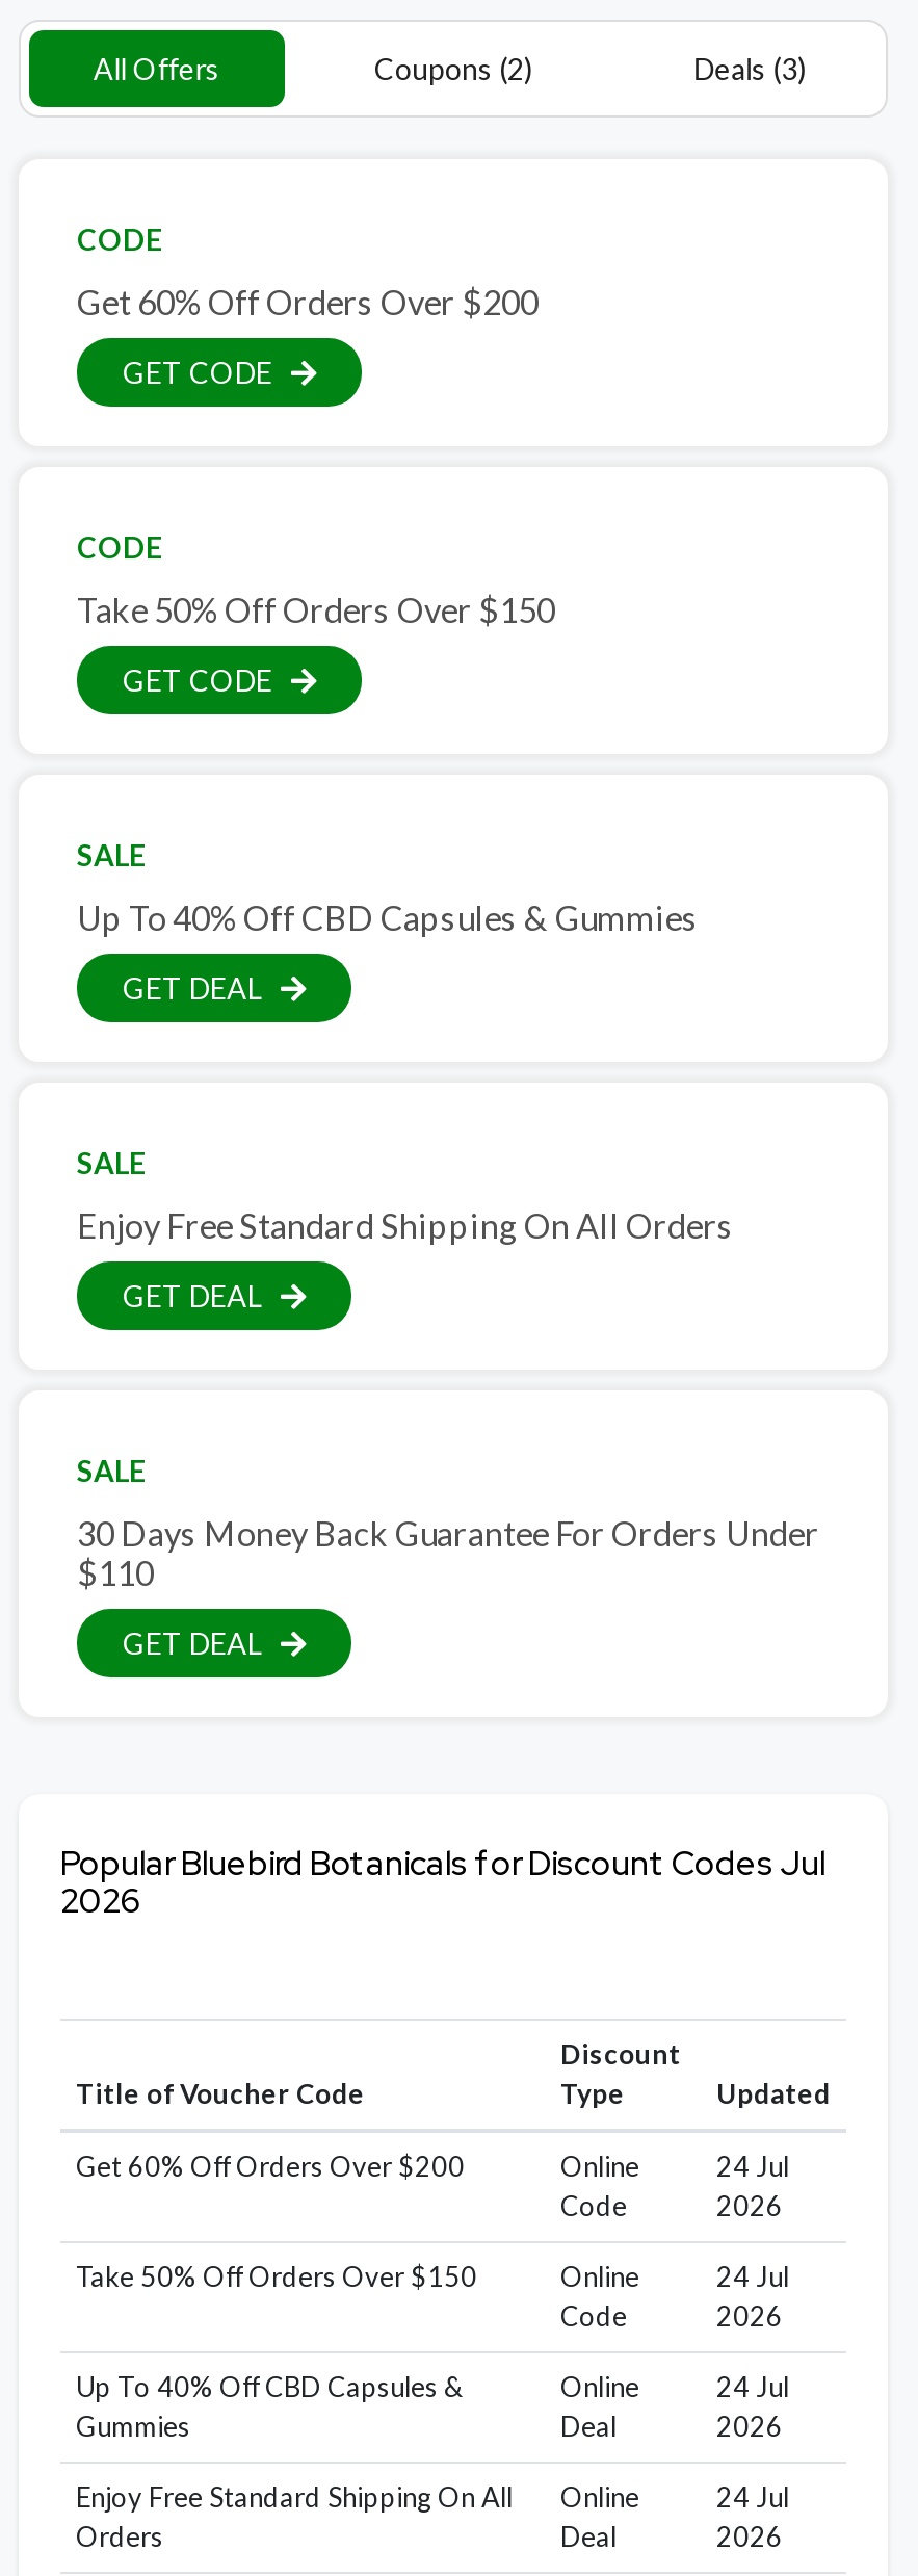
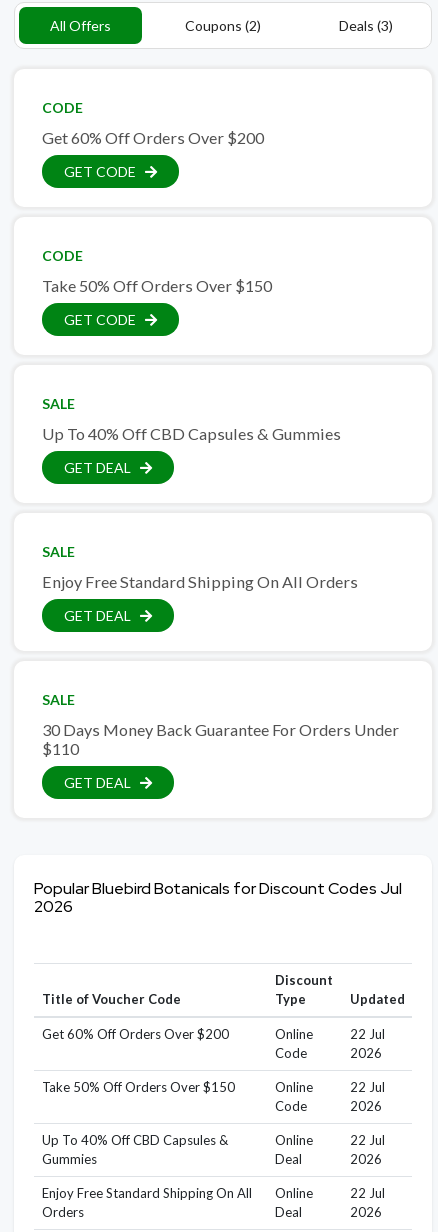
- 24 Jul
+ 22 Jul

- 24 Jul
+ 22 Jul

- 24 Jul
+ 22 Jul

- 24 Jul
+ 22 Jul
